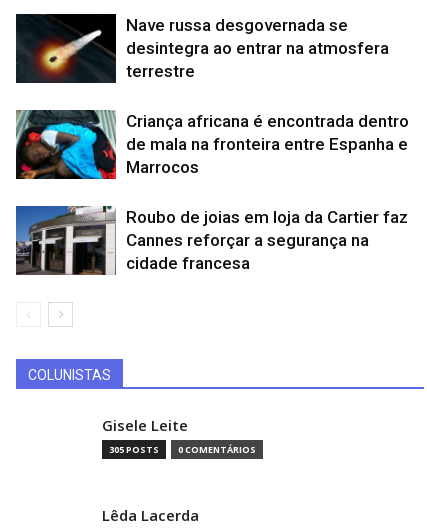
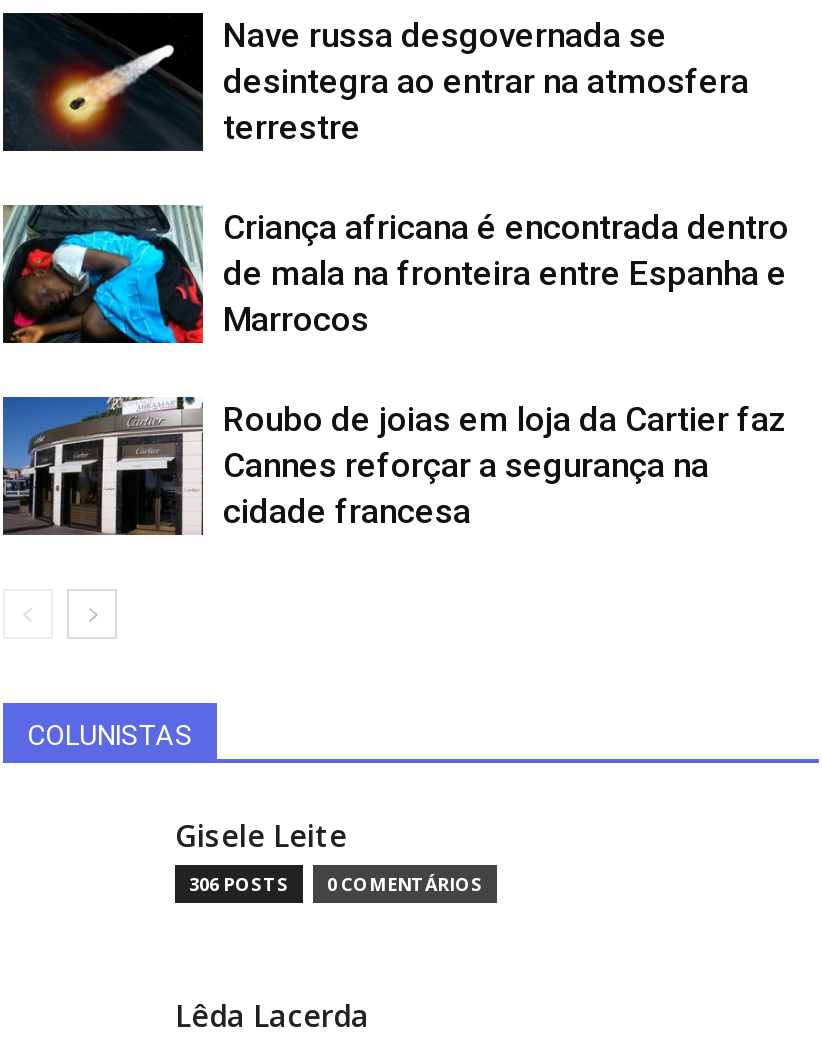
- 305 POSTS 0 COMENTÁRIOS
+ 306 POSTS 0 COMENTÁRIOS
